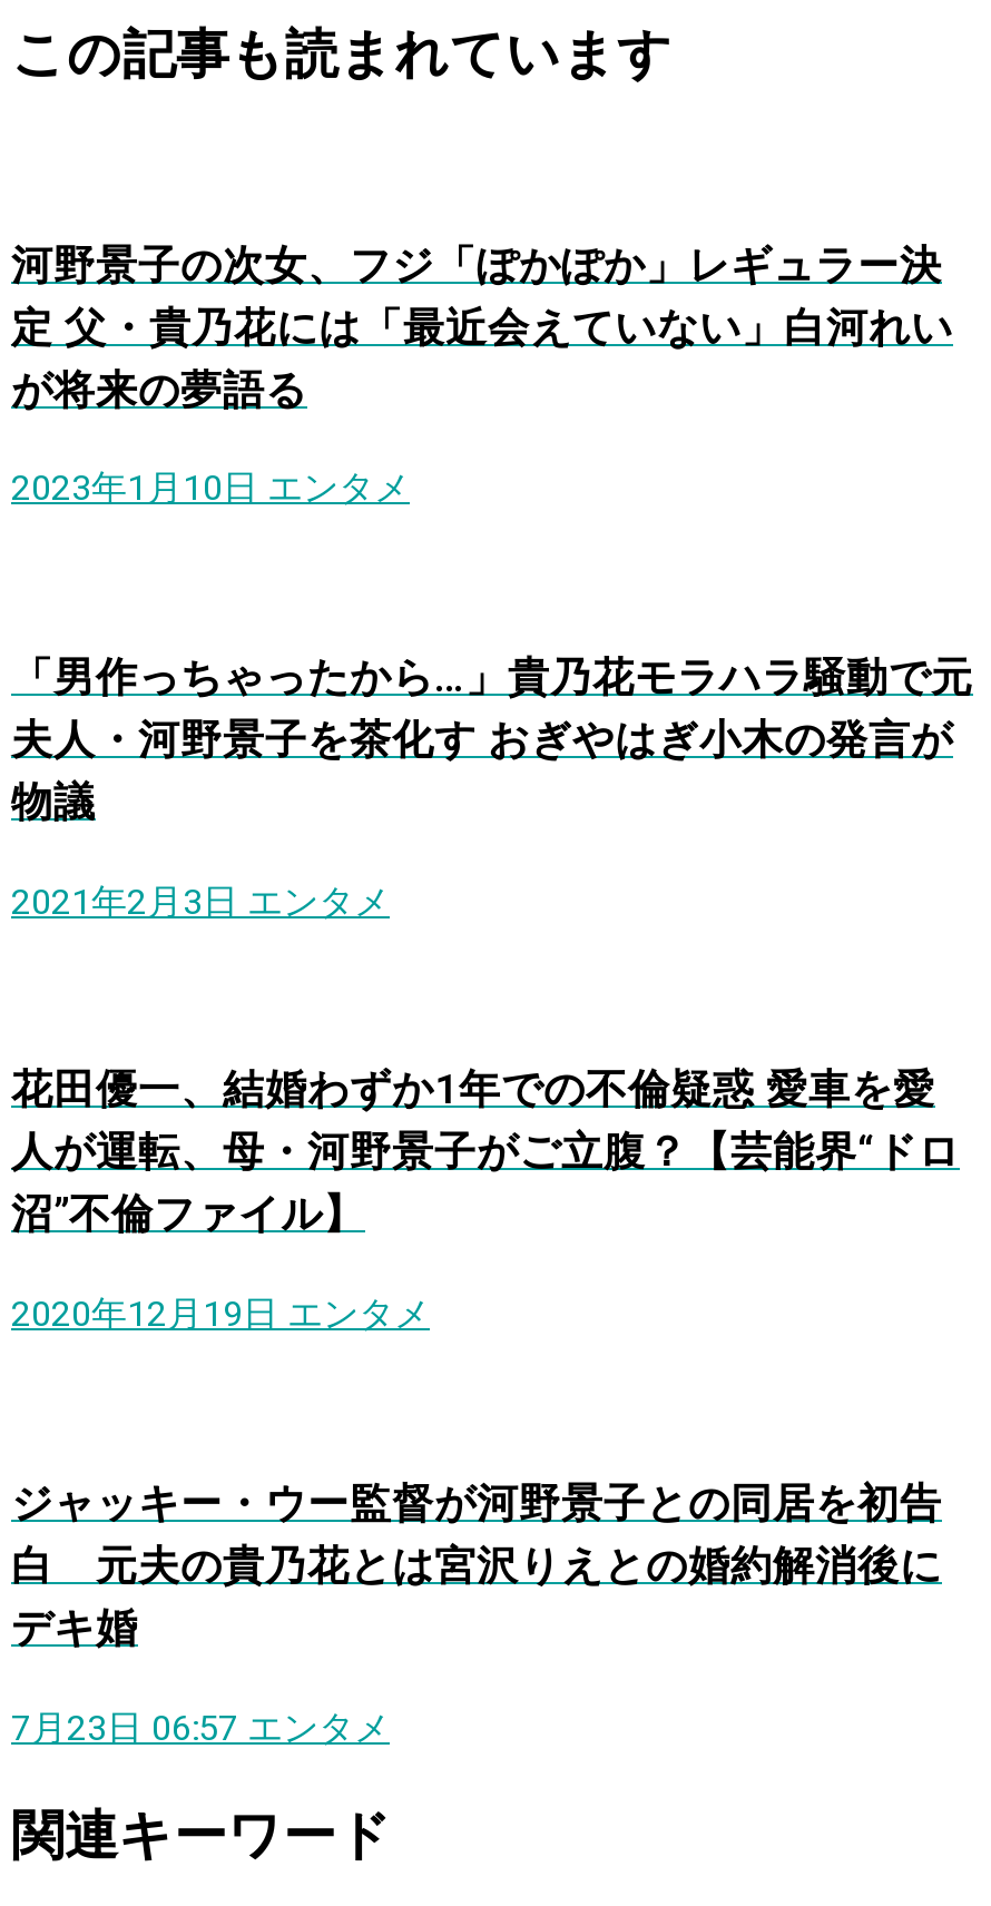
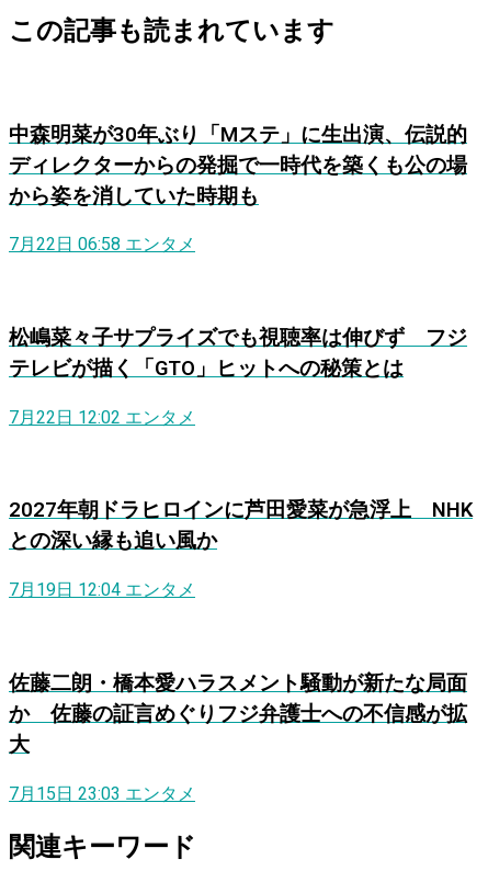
- 河野景子の次女、フジ「ぽかぽか」レギュラー決
- 定 父・貴乃花には「最近会えていない」白河れい
- が将来の夢語る
+ 中森明菜が30年ぶり「Mステ」に生出演、伝説的
+ ディレクターからの発掘で一時代を築くも公の場
+ から姿を消していた時期も

- 2023年1月10日エンタメ
+ 7月22日 06:58エンタメ

- 「男作っちゃったから…」貴乃花モラハラ騒動で元
- 夫人・河野景子を茶化す おぎやはぎ小木の発言が
- 物議
+ 松嶋菜々子サプライズでも視聴率は伸びず フジ
+ テレビが描く「GTO」ヒットへの秘策とは

- 2021年2月3日エンタメ
+ 7月22日 12:02エンタメ

- 花田優一、結婚わずか1年での不倫疑惑 愛車を愛
- 人が運転、母・河野景子がご立腹？【芸能界“ドロ
- 沼”不倫ファイル】
+ 2027年朝ドラヒロインに芦田愛菜が急浮上 NHK
+ との深い縁も追い風か

- 2020年12月19日エンタメ
+ 7月19日 12:04エンタメ

- ジャッキー・ウー監督が河野景子との同居を初告
- 白 元夫の貴乃花とは宮沢りえとの婚約解消後に
- デキ婚
+ 佐藤二朗・橋本愛ハラスメント騒動が新たな局面
+ か 佐藤の証言めぐりフジ弁護士への不信感が拡
+ 大

- 7月23日 06:57エンタメ
+ 7月15日 23:03エンタメ
